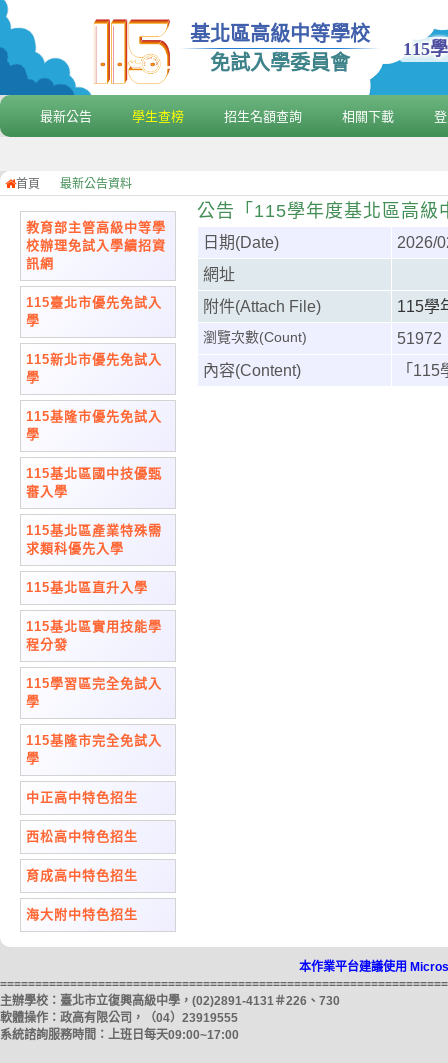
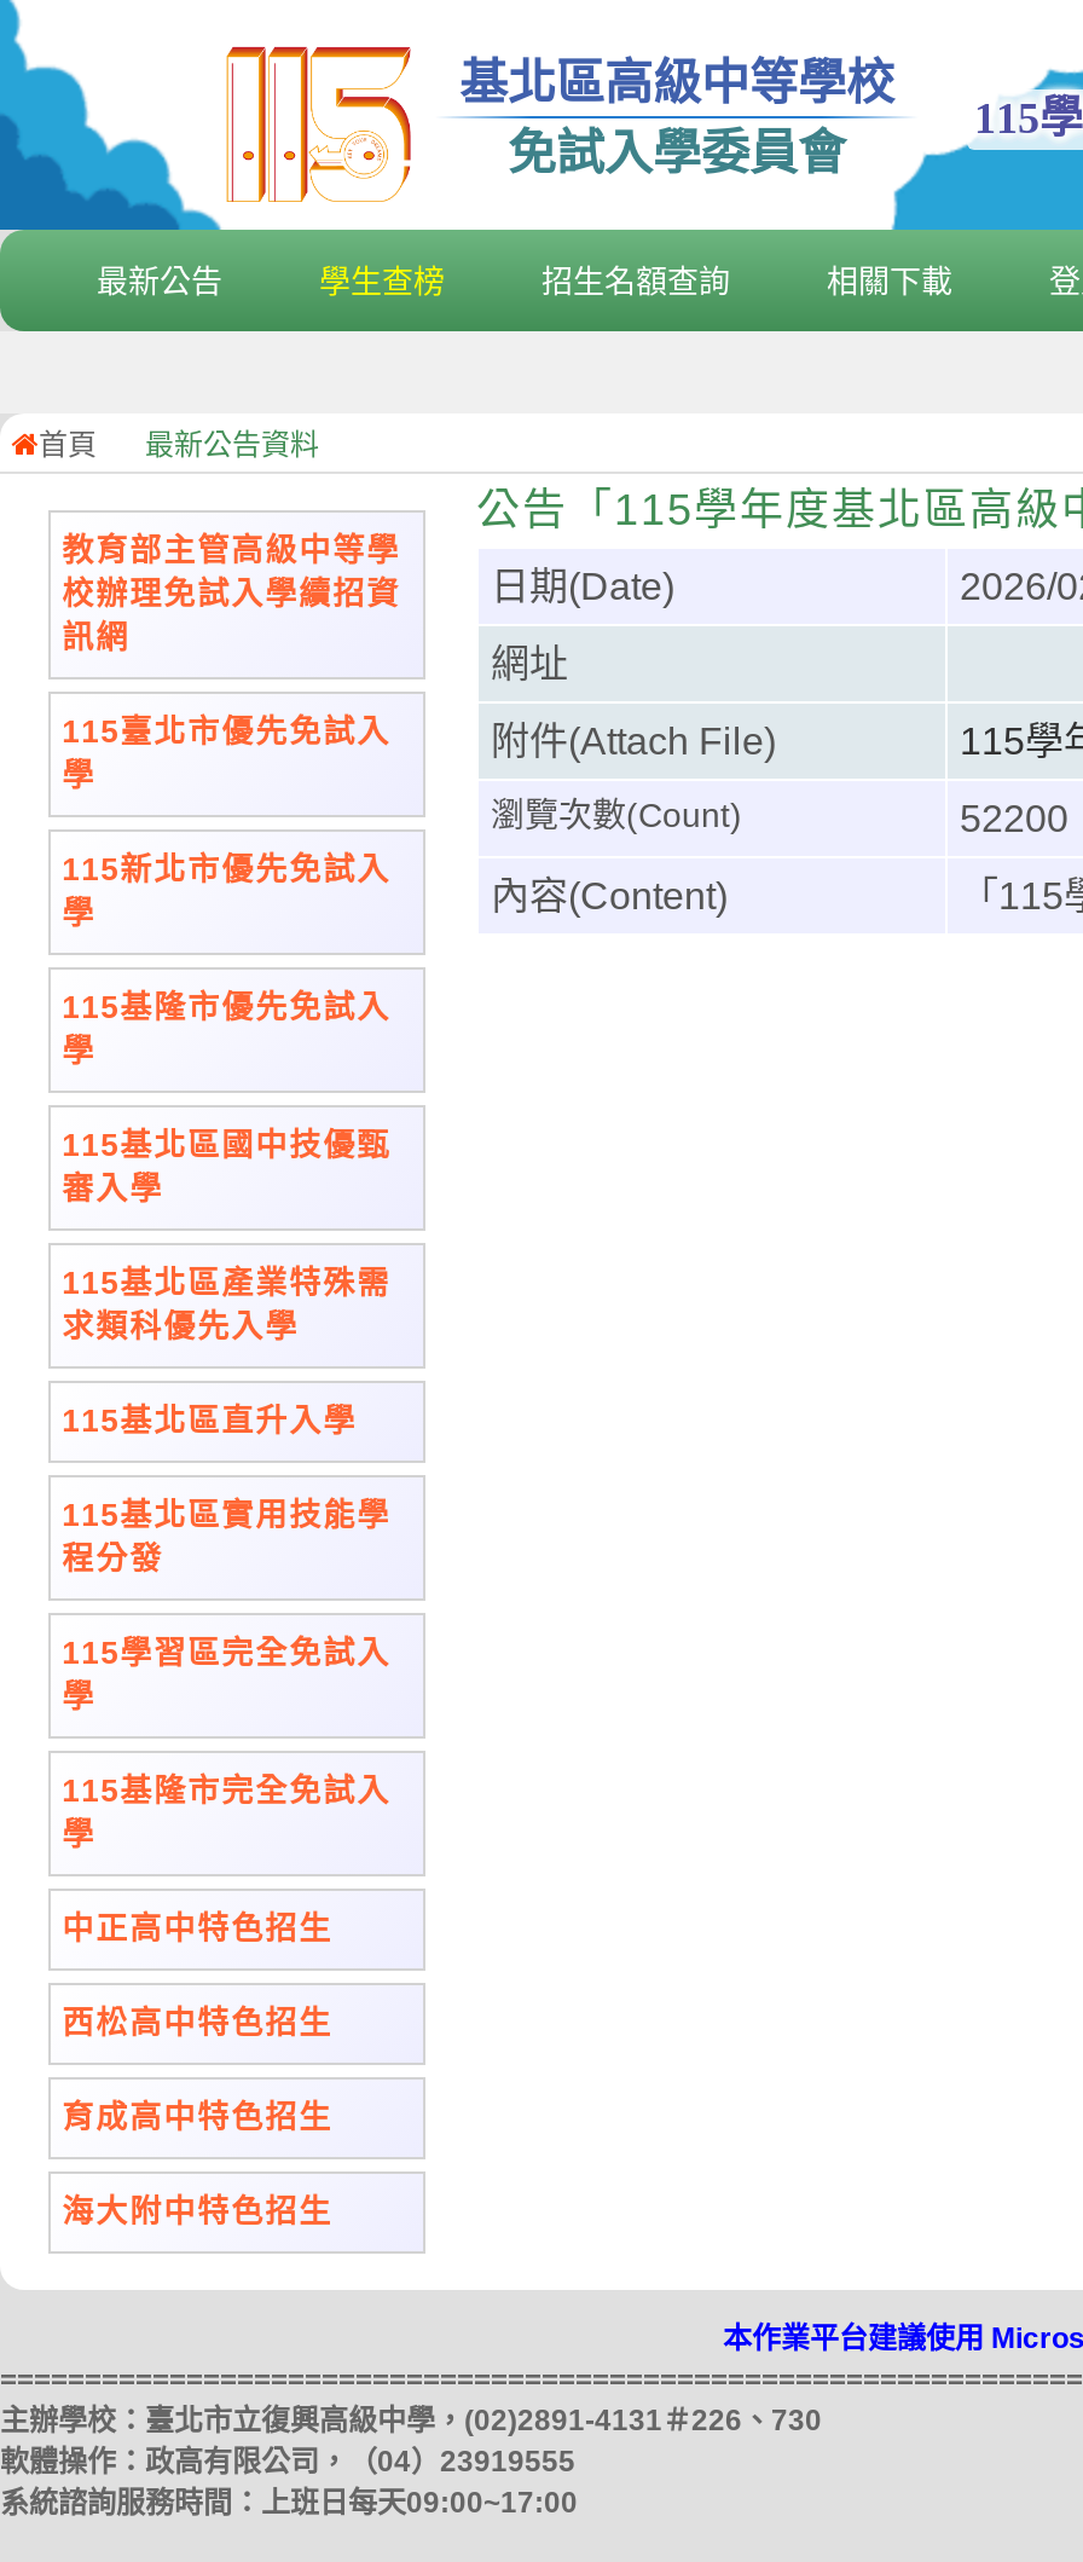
- 51972
+ 52200
